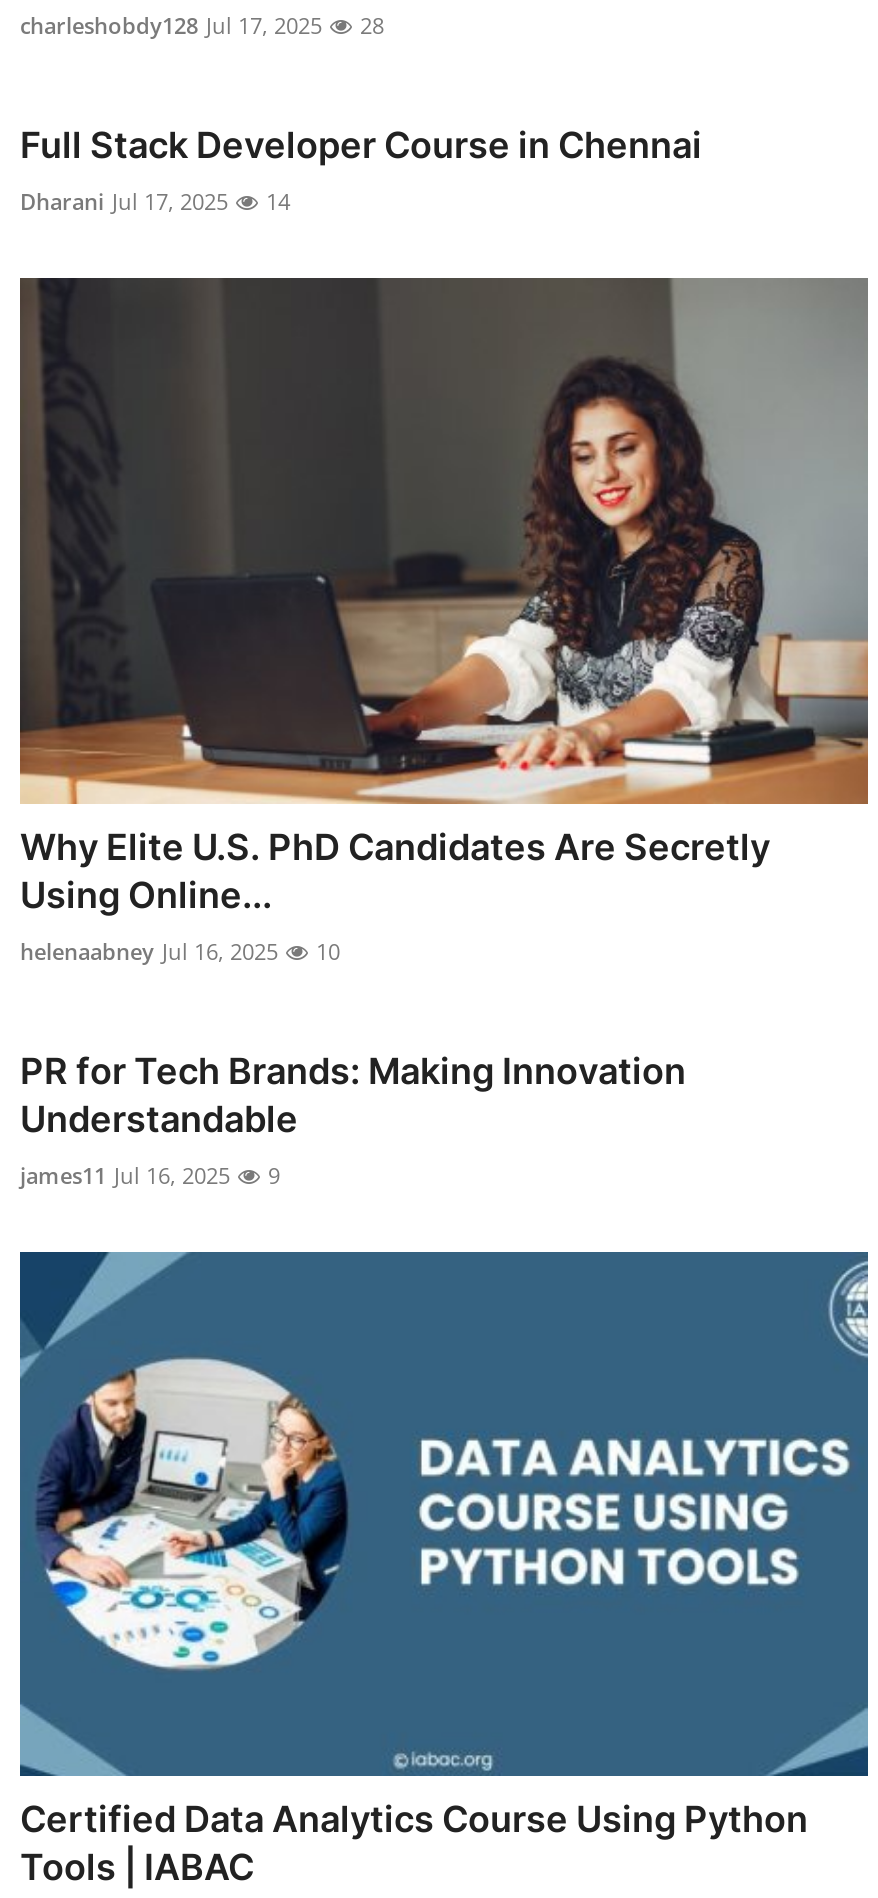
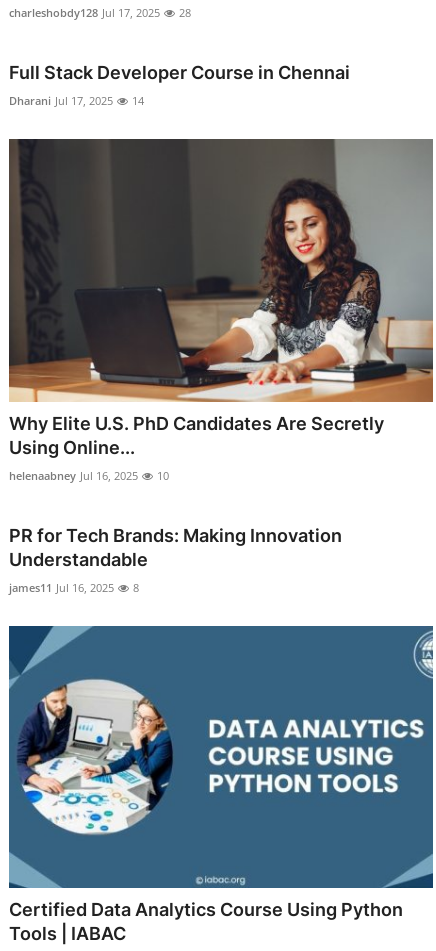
- james11 Jul 16, 2025 9
+ james11 Jul 16, 2025 8
